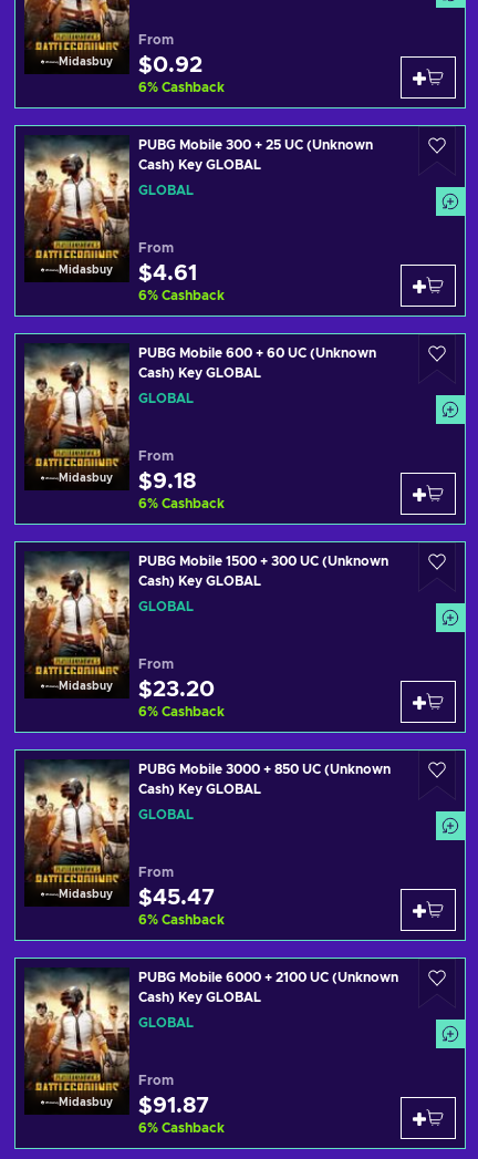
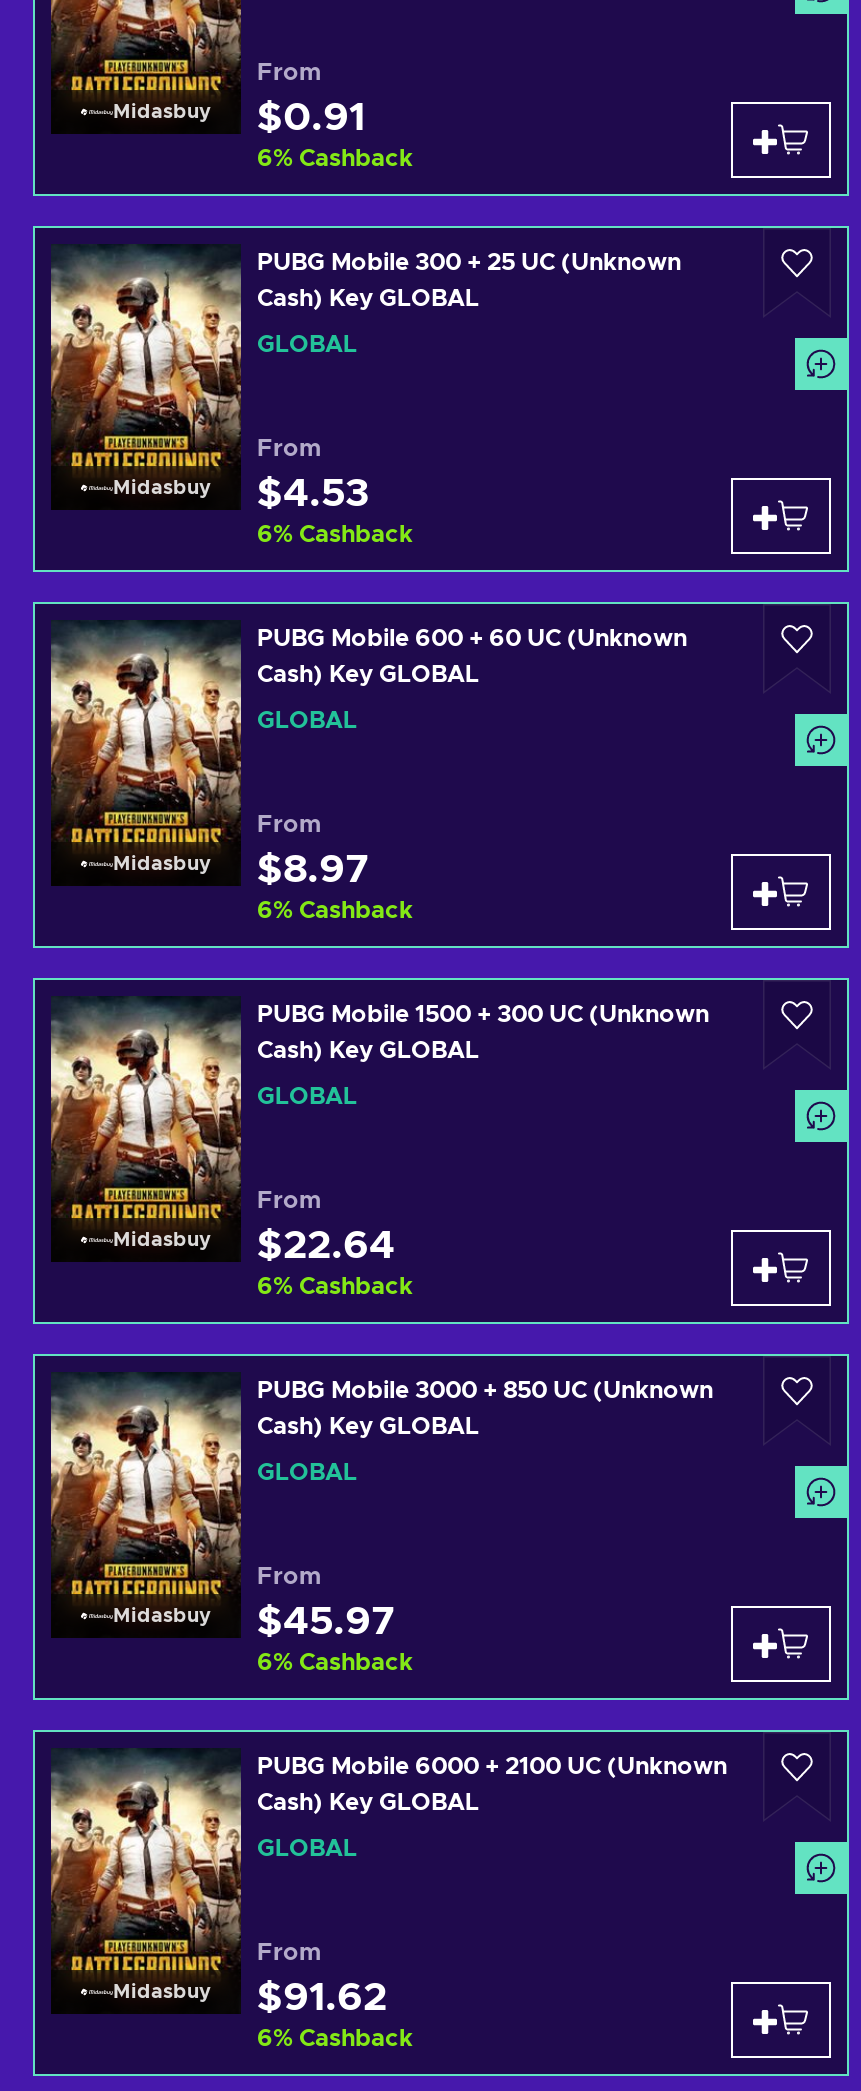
- $0.92
+ $0.91

- $4.61
+ $4.53

- $9.18
+ $8.97

- $23.20
+ $22.64

- $45.47
+ $45.97

- $91.87
+ $91.62
